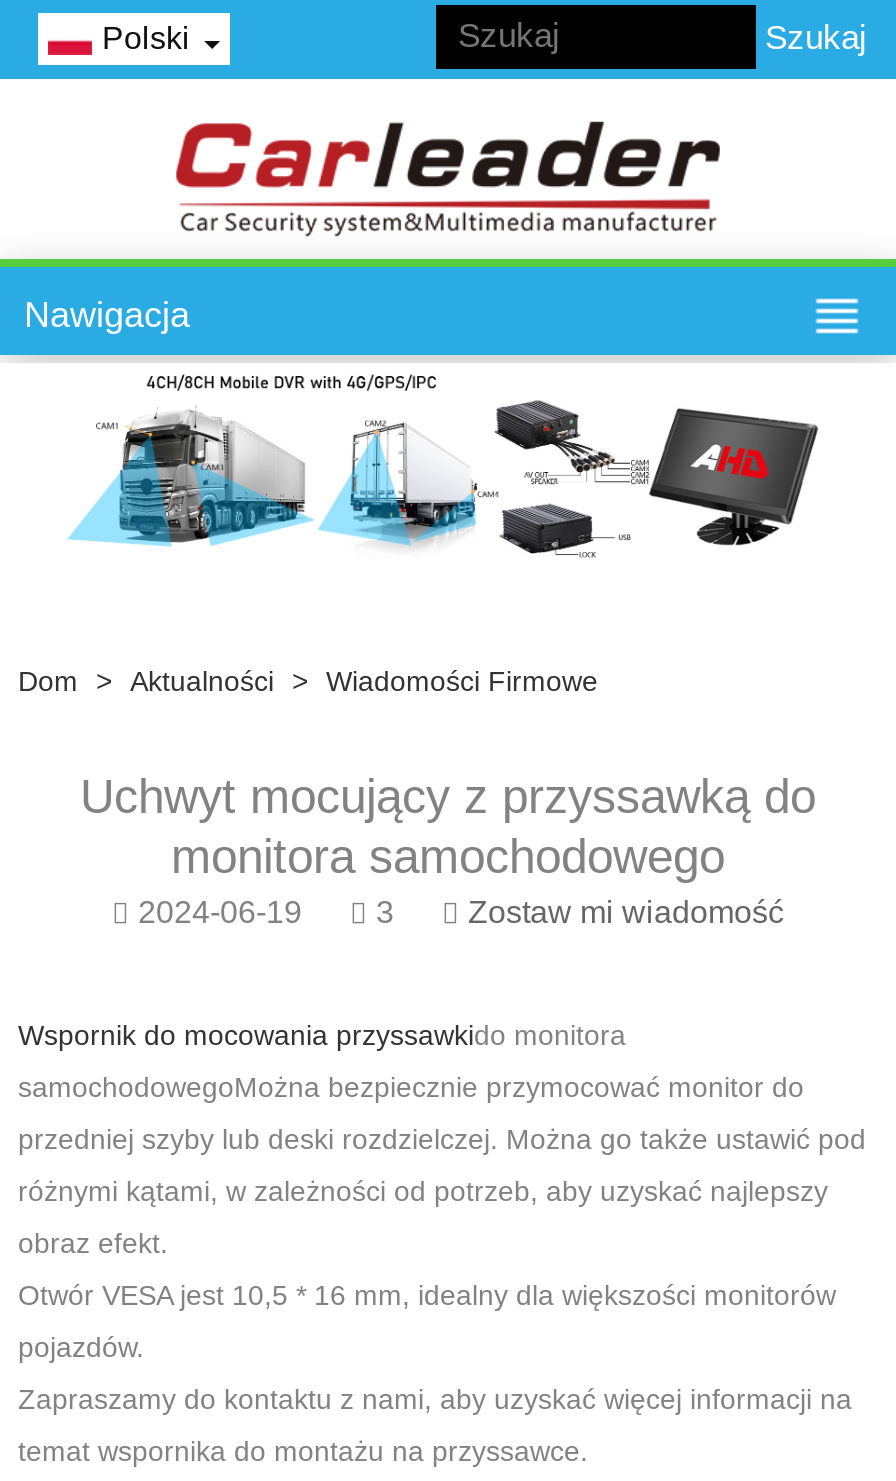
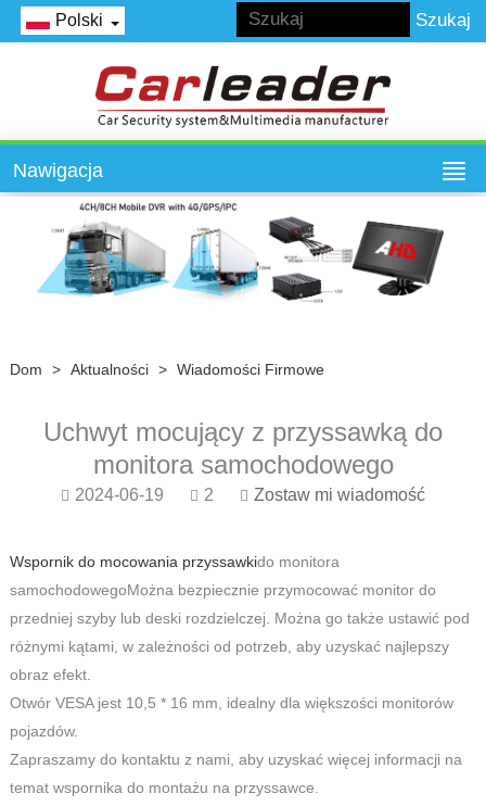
- 2024-06-19 3
+ 2024-06-19 2
